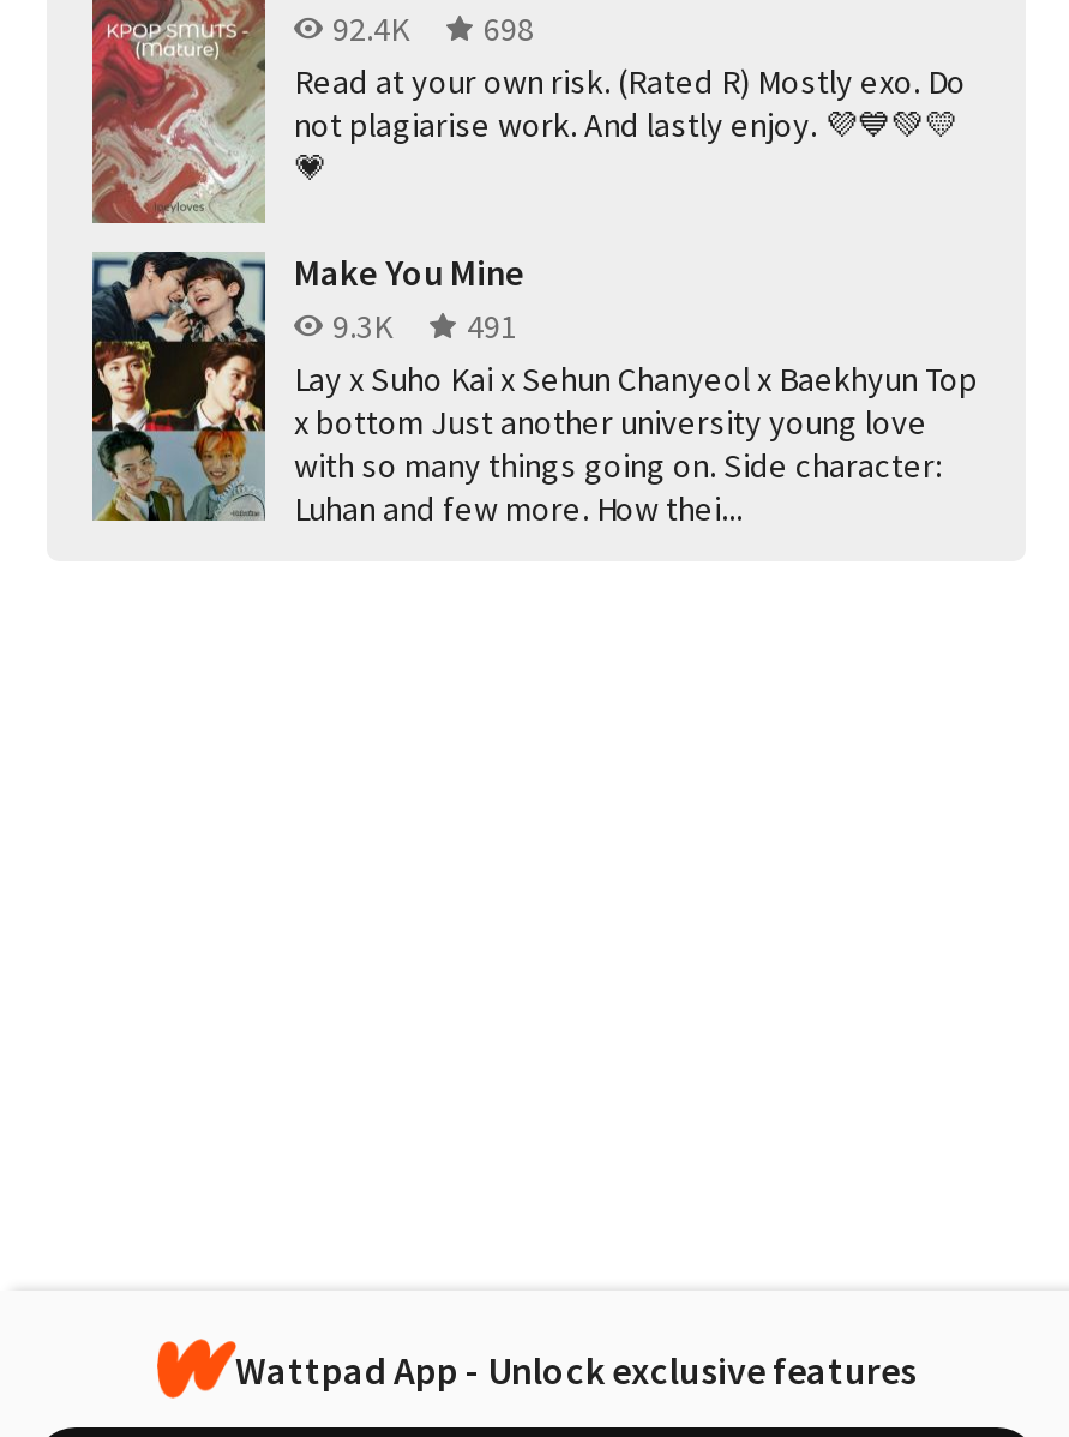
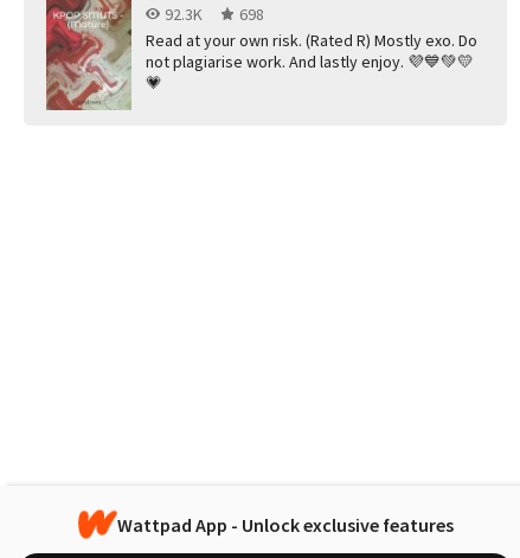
- 92.4K 698
+ 92.3K 698

- [image]
- Make You Mine
- 9.3K
- 491
- Lay x Suho Kai x Sehun Chanyeol x Baekhyun Top
- x bottom Just another university young love
- with so many things going on. Side character:
- Luhan and few more. How thei...
